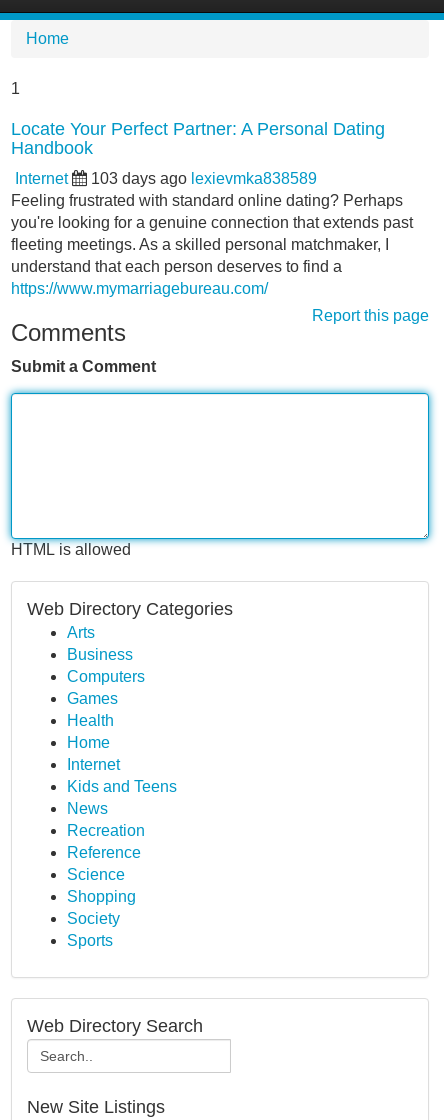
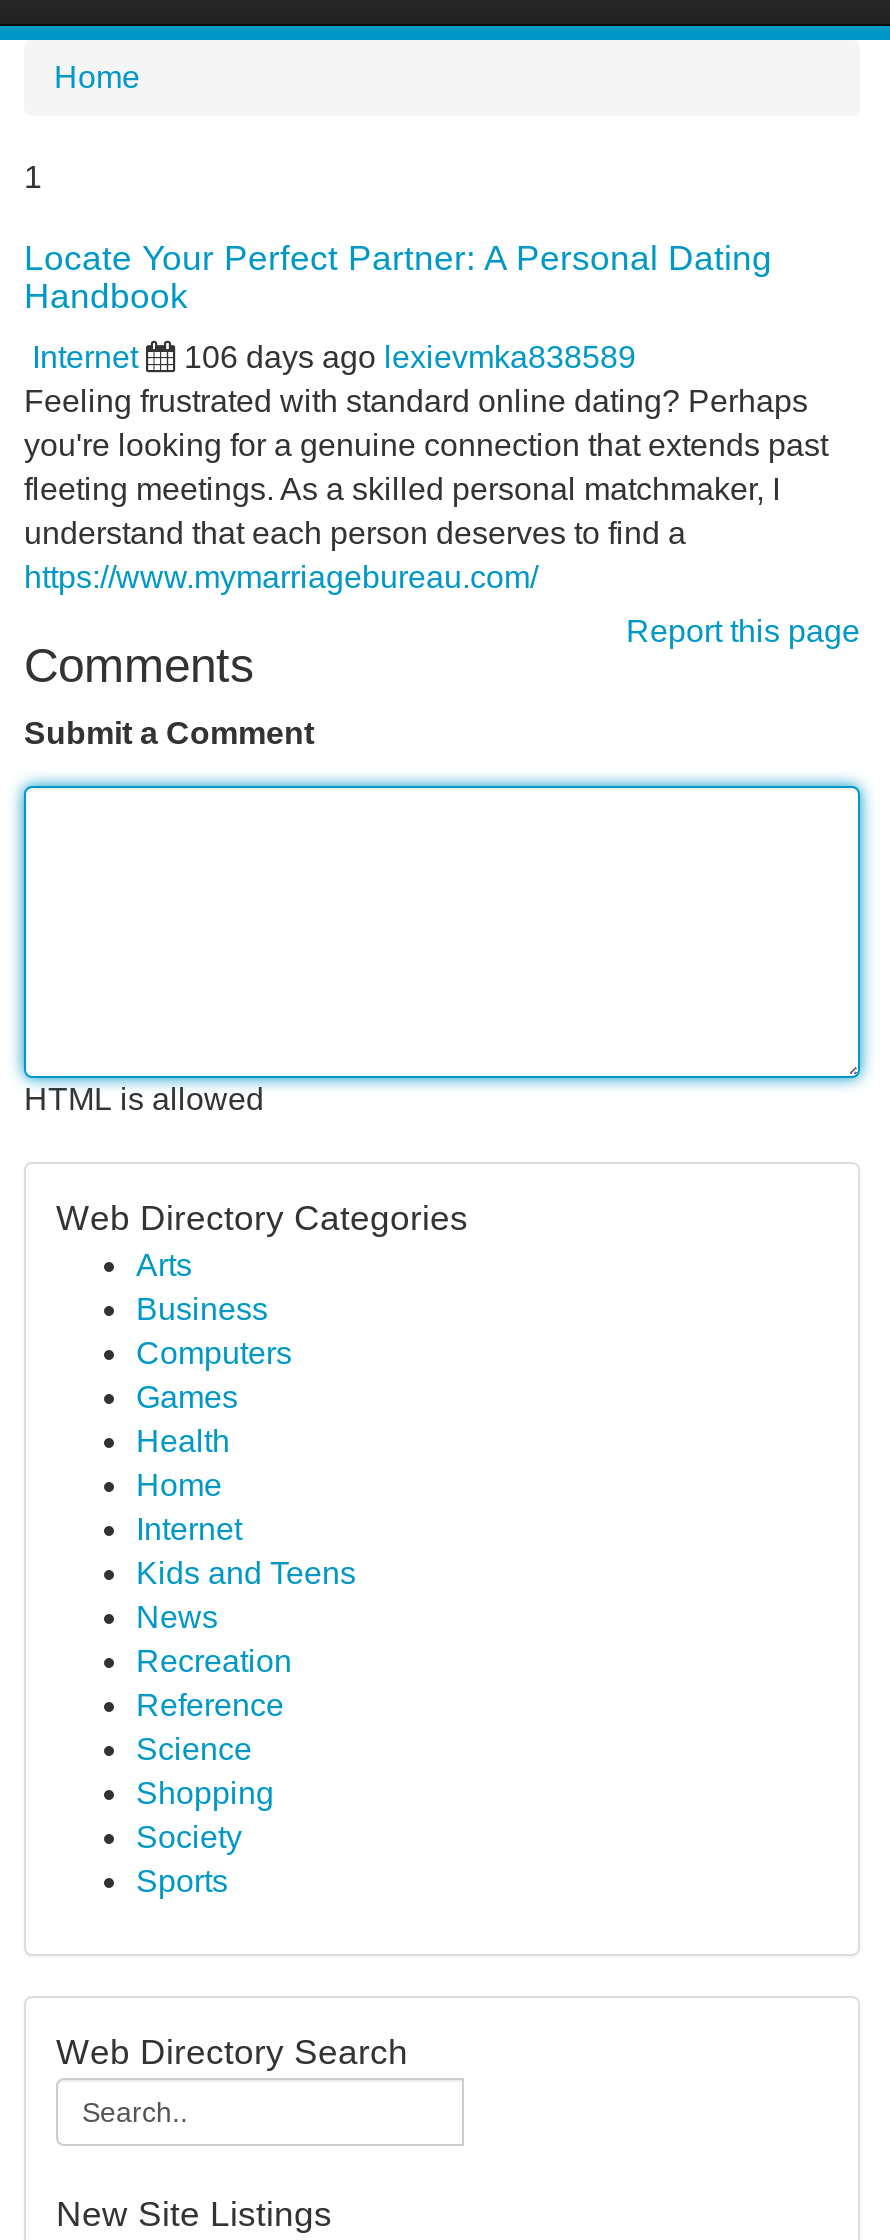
- 103 days ago lexievmka838589
+ 106 days ago lexievmka838589
